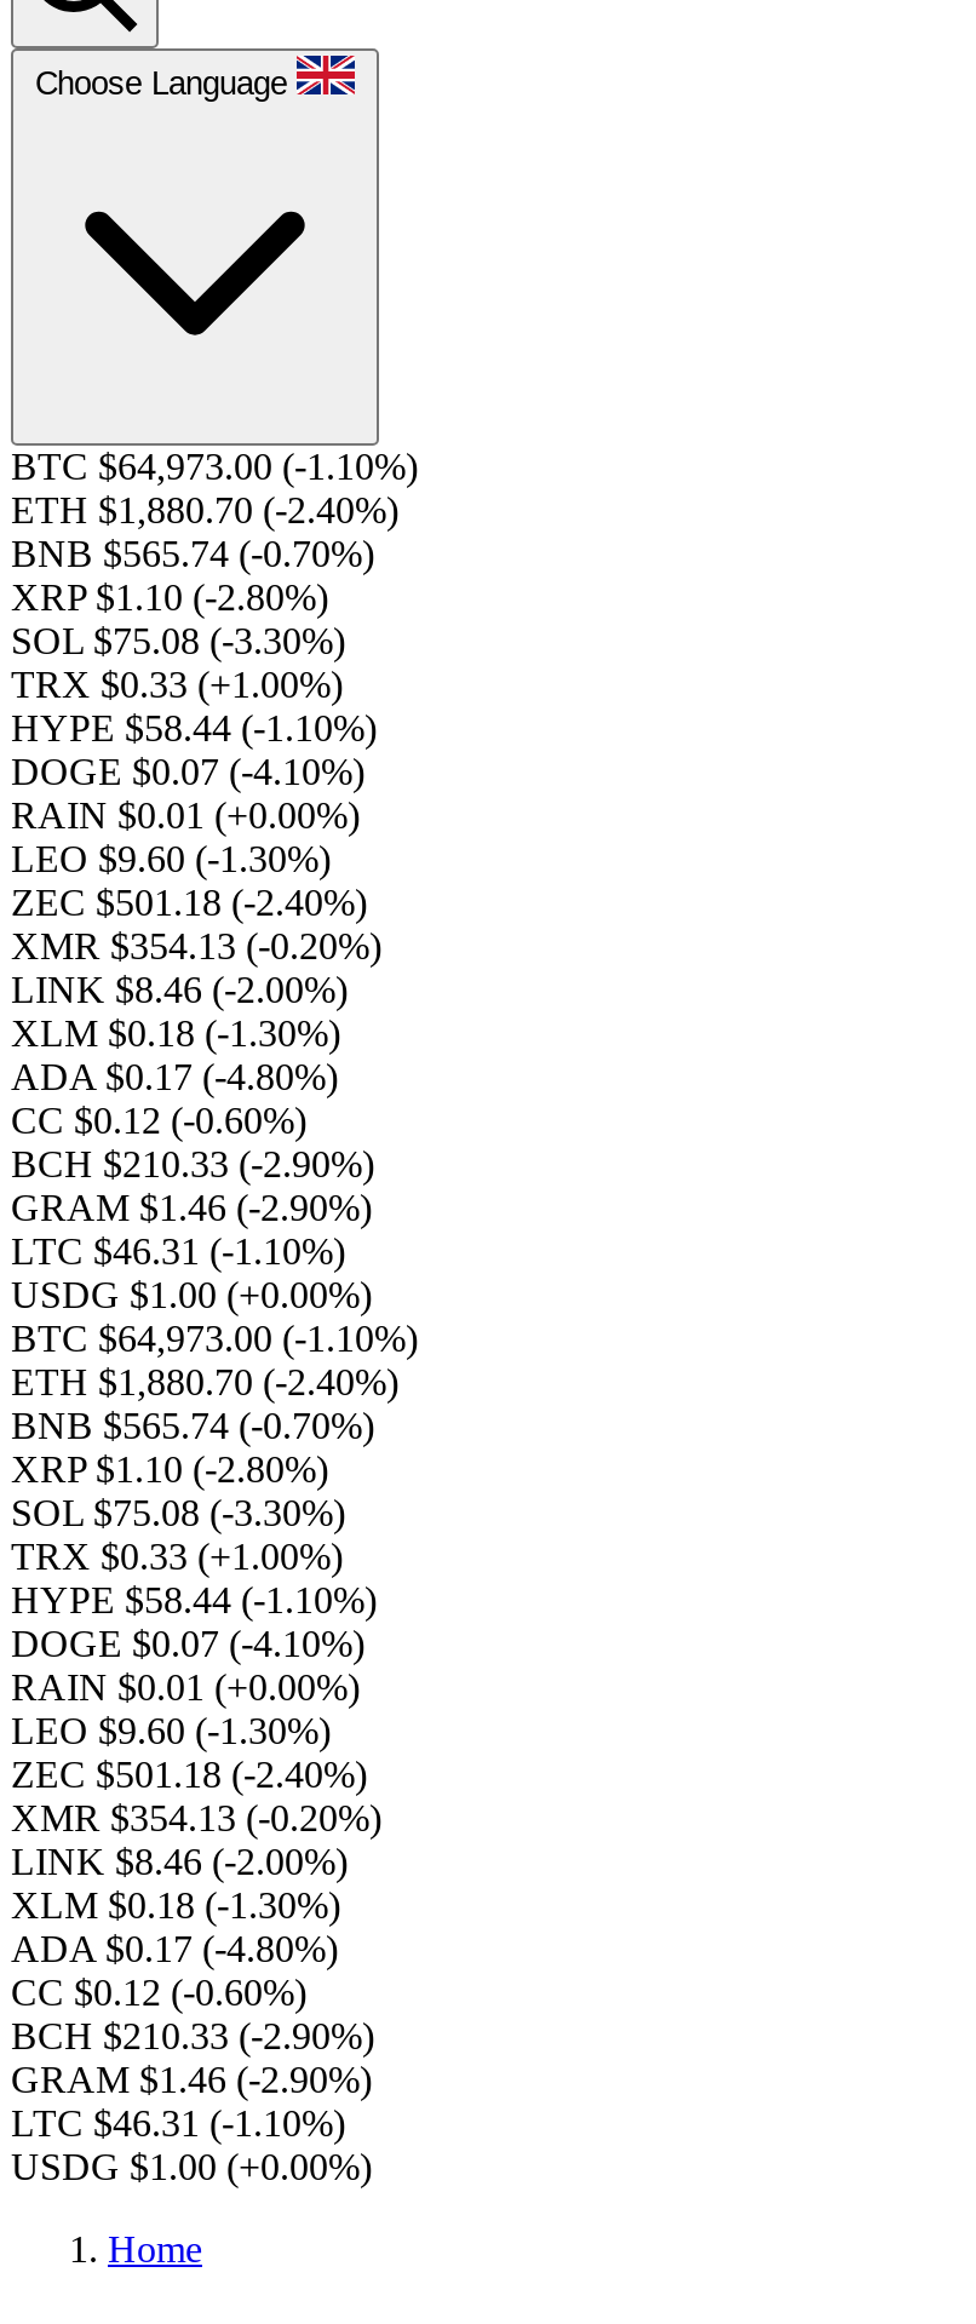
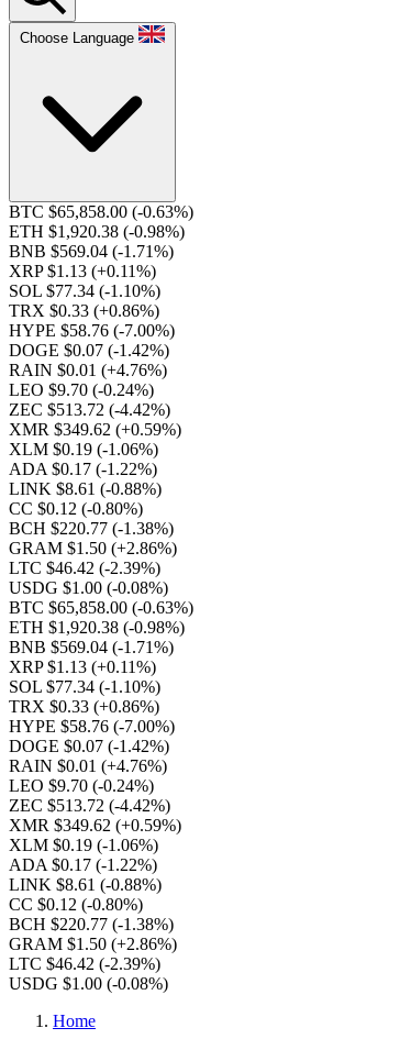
- BTC $64,973.00(-1.10%)
- ETH $1,880.70 (-2.40%)
- BNB $565.74 (-0.70%)
- XRP $1.10 (-2.80%)
- SOL $75.08(-3.30%)
- TRX $0.33 (+1.00%)
- HYPE $58.44 (-1.10%)
- DOGE $0.07 (-4.10%)
- RAIN $0.01 (+0.00%)
- LEO $9.60 (-1.30%)
- ZEC $501.18 (-2.40%)
- XMR $354.13(-0.20%)
- LINK $8.46 (-2.00%)
- XLM $0.18 (-1.30%)
- ADA $0.17 (-4.80%)
- CC $0.12 (-0.60%)
- BCH $210.33 (-2.90%)
- GRAM $1.46 (-2.90%)
- LTC $46.31 (-1.10%)
- USDG $1.00(+0.00%)
- BTC $64,973.00 (-1.10%)
- ETH $1,880.70 (-2.40%)
- BNB $565.74 (-0.70%)
- XRP $1.10 (-2.80%)
- SOL $75.08(-3.30%)
- TRX $0.33 (+1.00%)
- HYPE $58.44 (-1.10%)
- DOGE $0.07 (-4.10%)
- RAIN $0.01 (+0.00%)
- LEO $9.60 (-1.30%)
- ZEC $501.18 (-2.40%)
- XMR $354.13(-0.20%)
- LINK $8.46 (-2.00%)
- XLM $0.18 (-1.30%)
- ADA $0.17 (-4.80%)
- CC $0.12 (-0.60%)
- BCH $210.33 (-2.90%)
- GRAM $1.46 (-2.90%)
- LTC $46.31 (-1.10%)
- USDG $1.00(+0.00%)
+ BTC $65,858.00(-0.63%)
+ ETH $1,920.38 (-0.98%)
+ BNB $569.04 (-1.71%)
+ XRP $1.13 (+0.11%)
+ SOL $77.34(-1.10%)
+ TRX $0.33 (+0.86%)
+ HYPE $58.76 (-7.00%)
+ DOGE $0.07 (-1.42%)
+ RAIN $0.01 (+4.76%)
+ LEO $9.70 (-0.24%)
+ ZEC $513.72 (-4.42%)
+ XMR $349.62(+0.59%)
+ XLM $0.19 (-1.06%)
+ ADA $0.17 (-1.22%)
+ LINK $8.61 (-0.88%)
+ CC $0.12 (-0.80%)
+ BCH $220.77 (-1.38%)
+ GRAM $1.50 (+2.86%)
+ LTC $46.42 (-2.39%)
+ USDG $1.00(-0.08%)
+ BTC $65,858.00 (-0.63%)
+ ETH $1,920.38 (-0.98%)
+ BNB $569.04 (-1.71%)
+ XRP $1.13 (+0.11%)
+ SOL $77.34(-1.10%)
+ TRX $0.33 (+0.86%)
+ HYPE $58.76 (-7.00%)
+ DOGE $0.07 (-1.42%)
+ RAIN $0.01 (+4.76%)
+ LEO $9.70 (-0.24%)
+ ZEC $513.72 (-4.42%)
+ XMR $349.62(+0.59%)
+ XLM $0.19 (-1.06%)
+ ADA $0.17 (-1.22%)
+ LINK $8.61 (-0.88%)
+ CC $0.12 (-0.80%)
+ BCH $220.77 (-1.38%)
+ GRAM $1.50 (+2.86%)
+ LTC $46.42 (-2.39%)
+ USDG $1.00(-0.08%)
